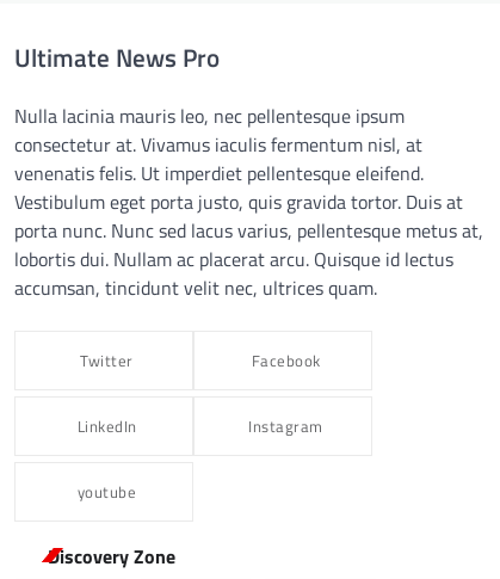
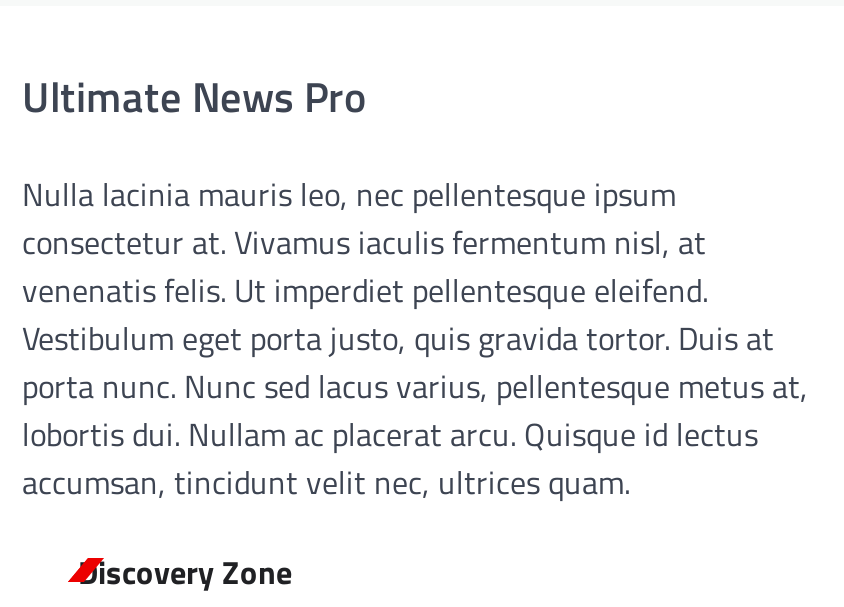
- Twitter
- Facebook
- LinkedIn
- Instagram
- youtube
